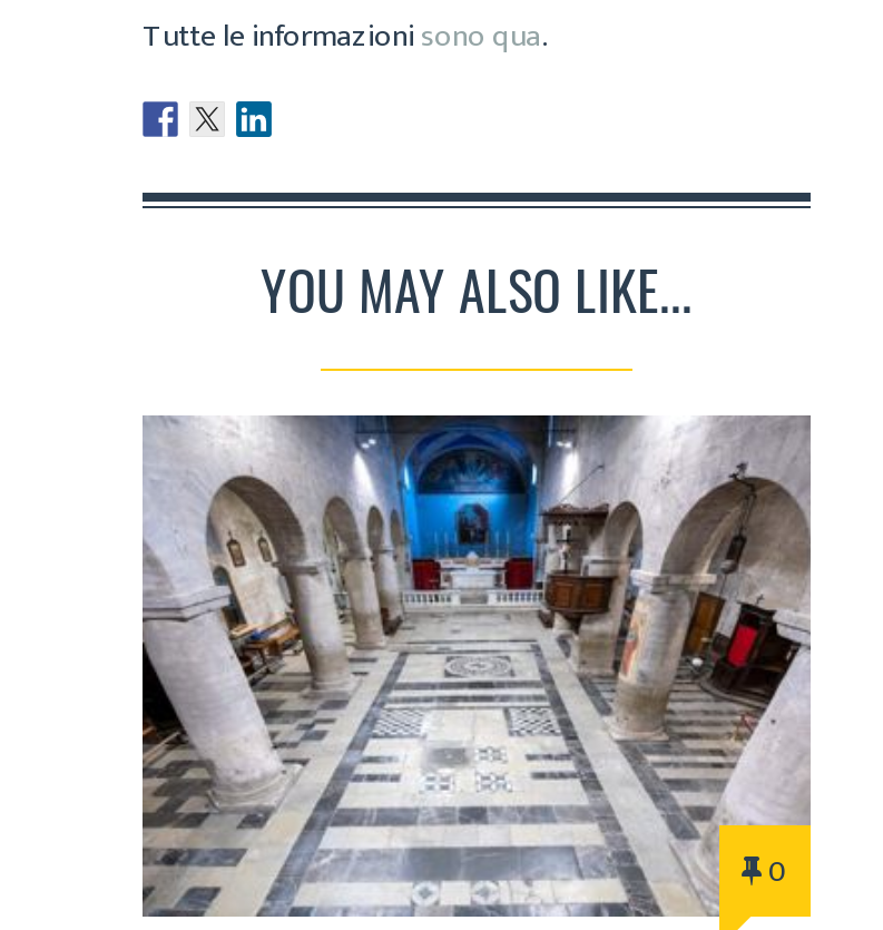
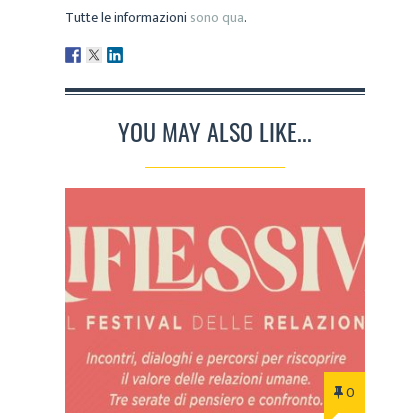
- [image]
+ [image]
